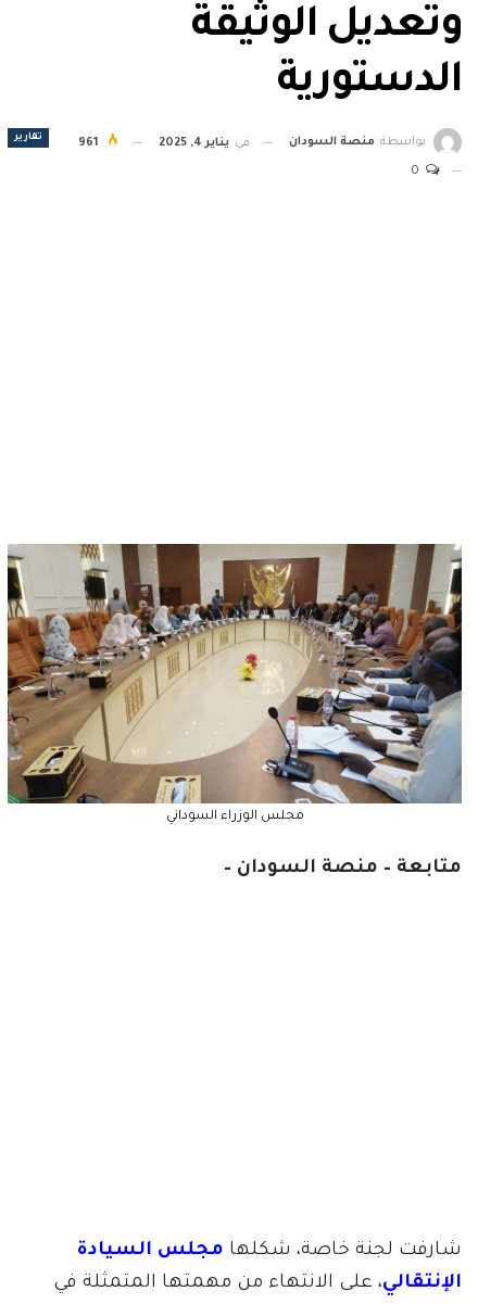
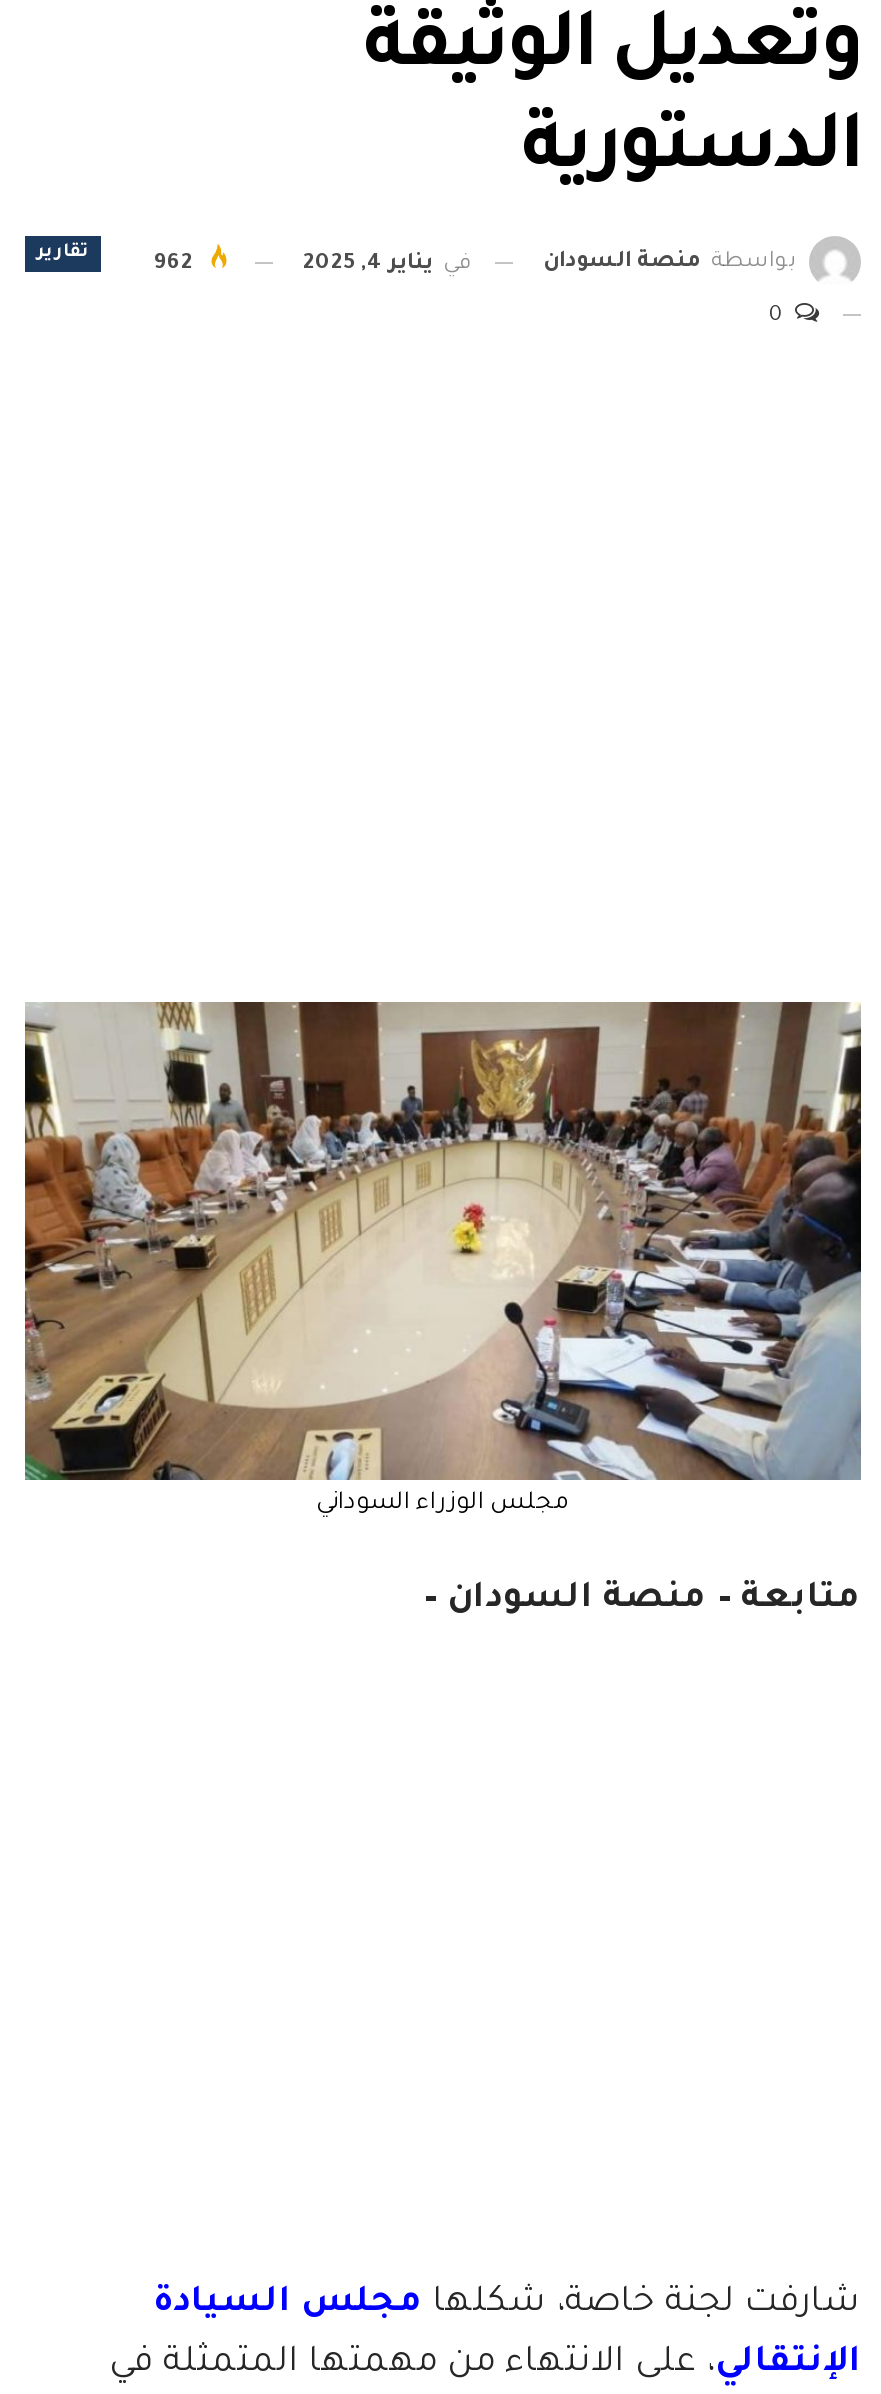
- 961
+ 962
